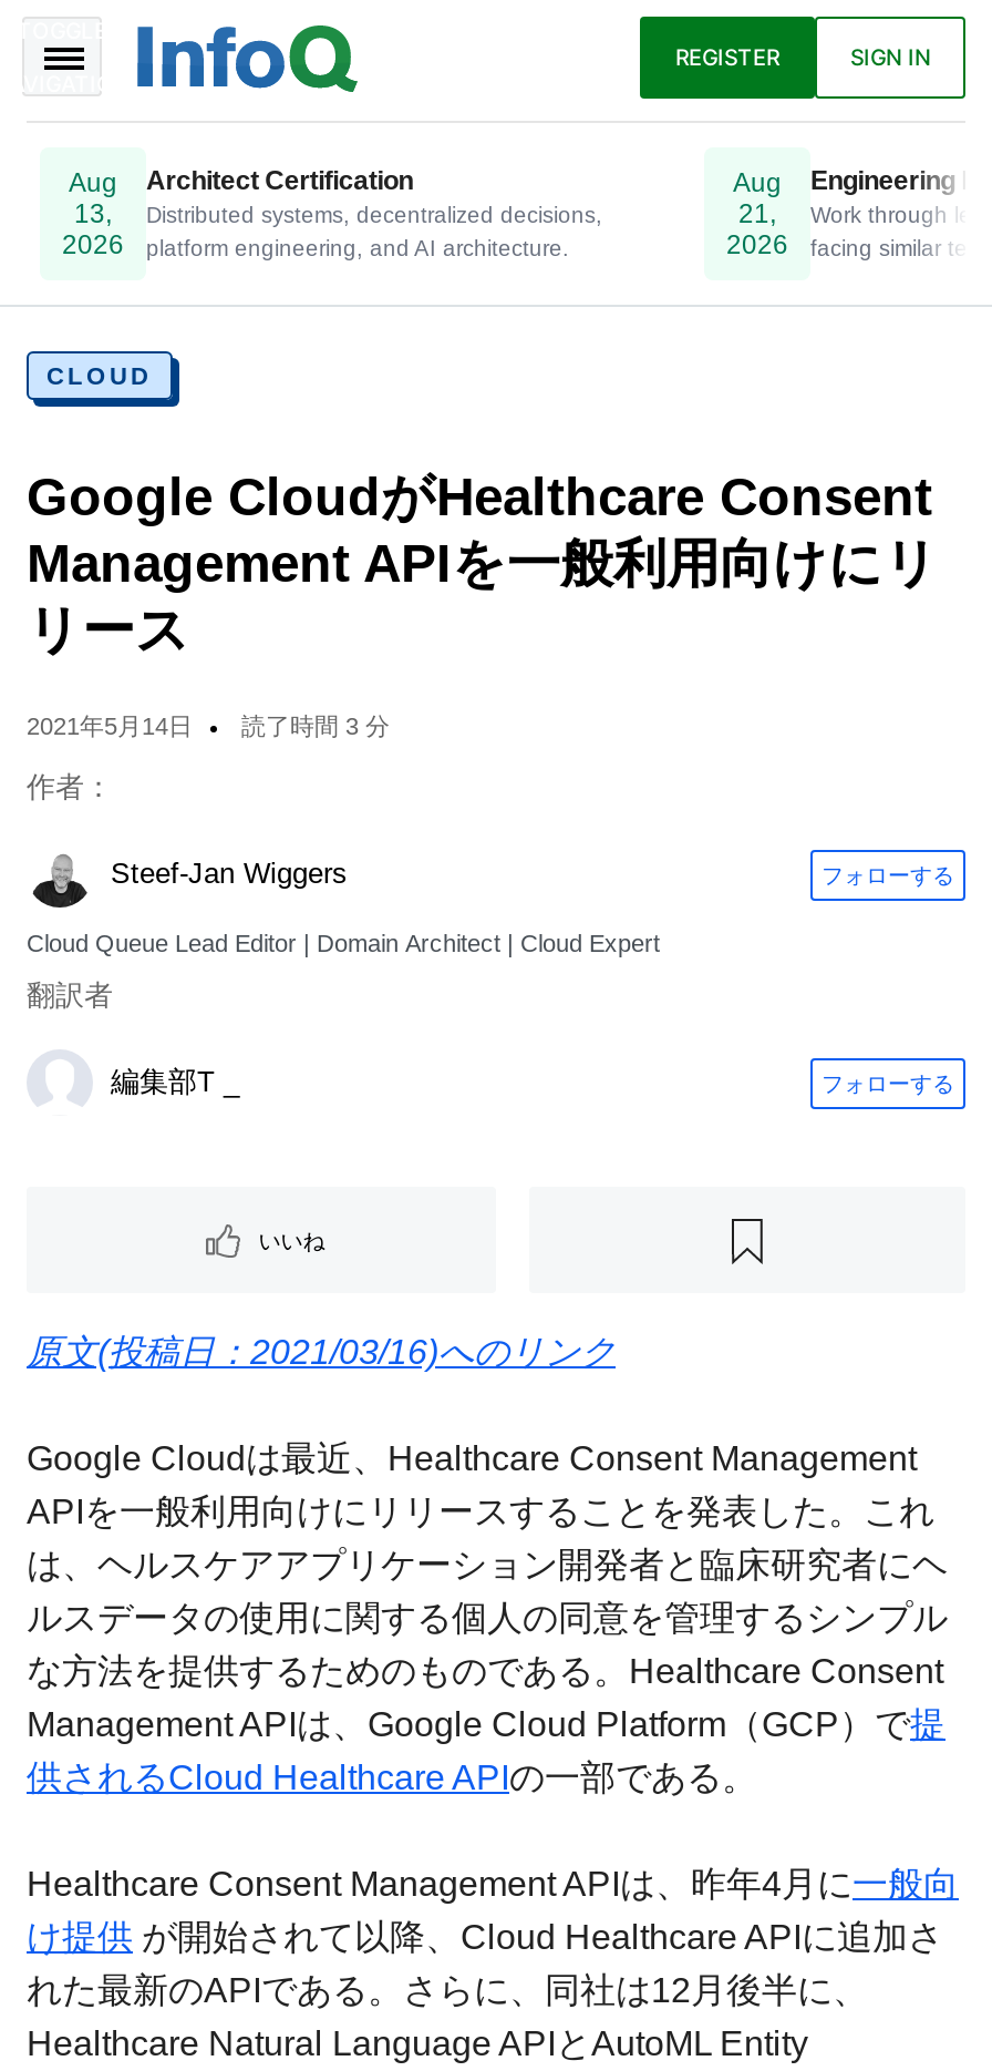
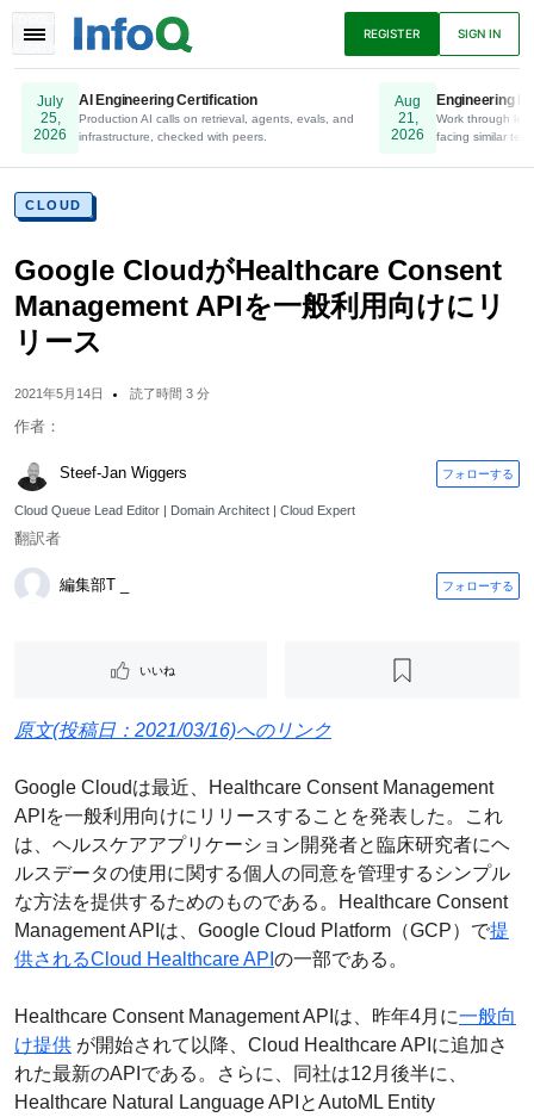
- Aug
- 13,
+ July
+ 25,

- Architect Certification
- Distributed systems, decentralized decisions,
- platform engineering, and AI architecture.
+ AI Engineering Certification
+ Production AI calls on retrieval, agents, evals, and
+ infrastructure, checked with peers.
